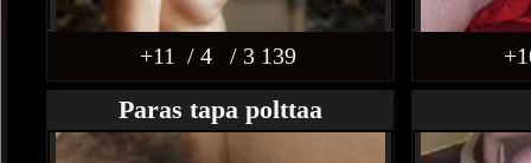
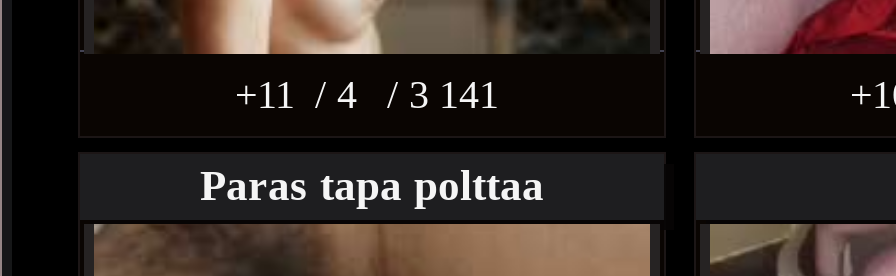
- +11 / 4 / 3 139
+ +11 / 4 / 3 141
